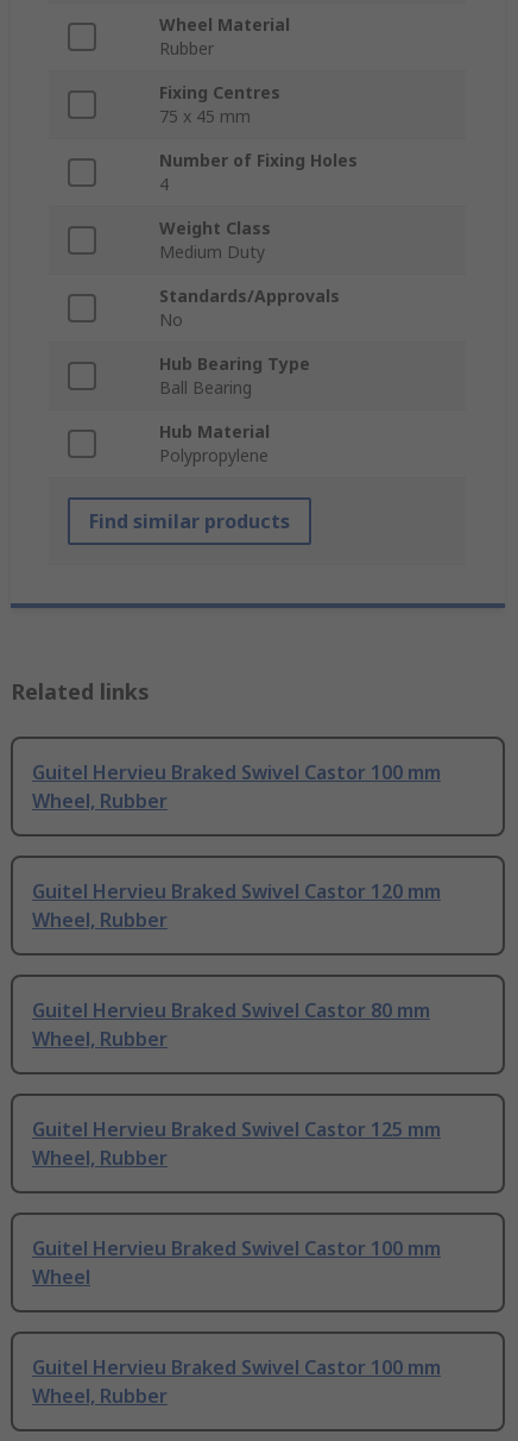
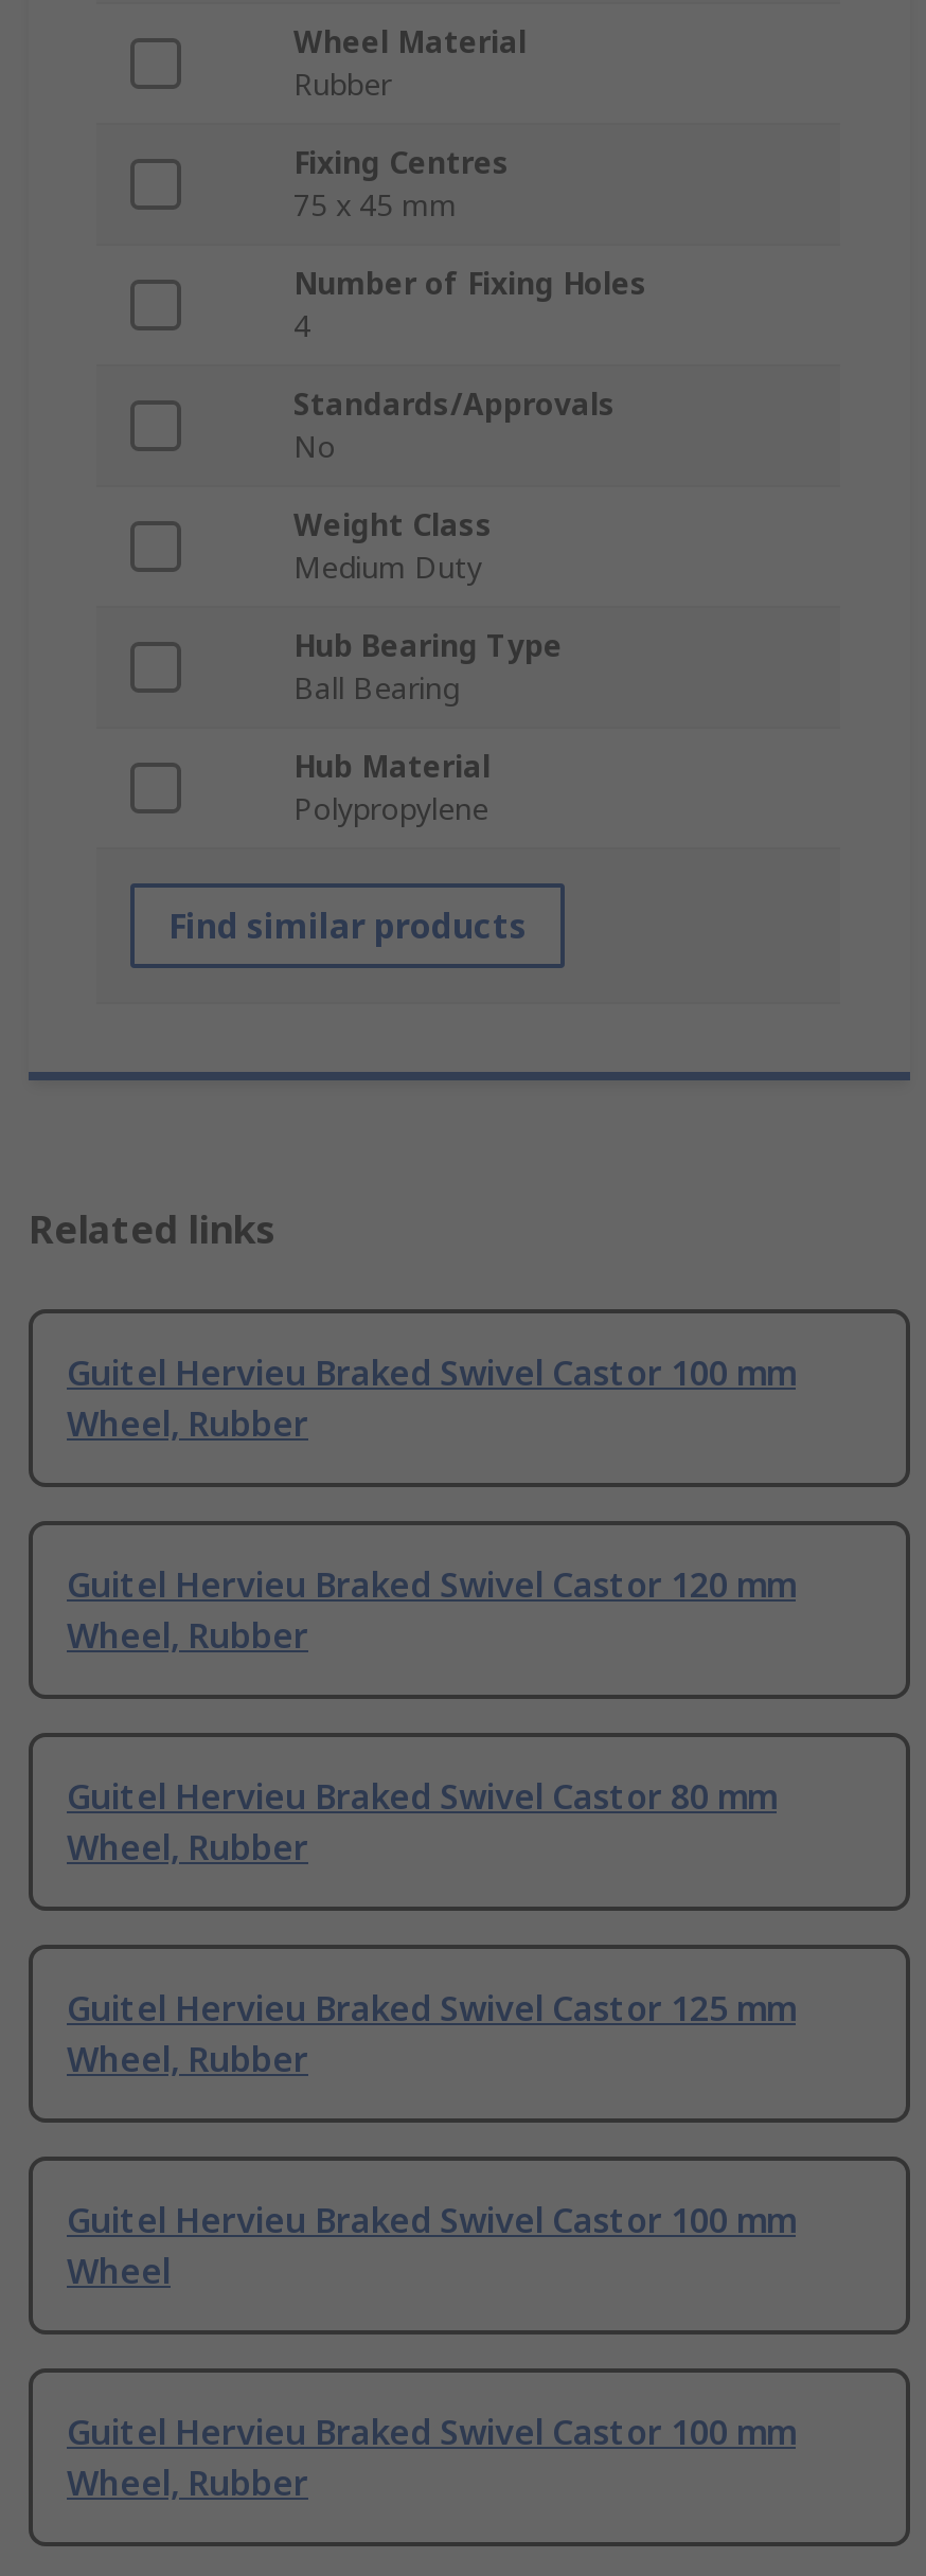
moved down: Weight Class | Medium Duty

moved up: Standards/Approvals | No
